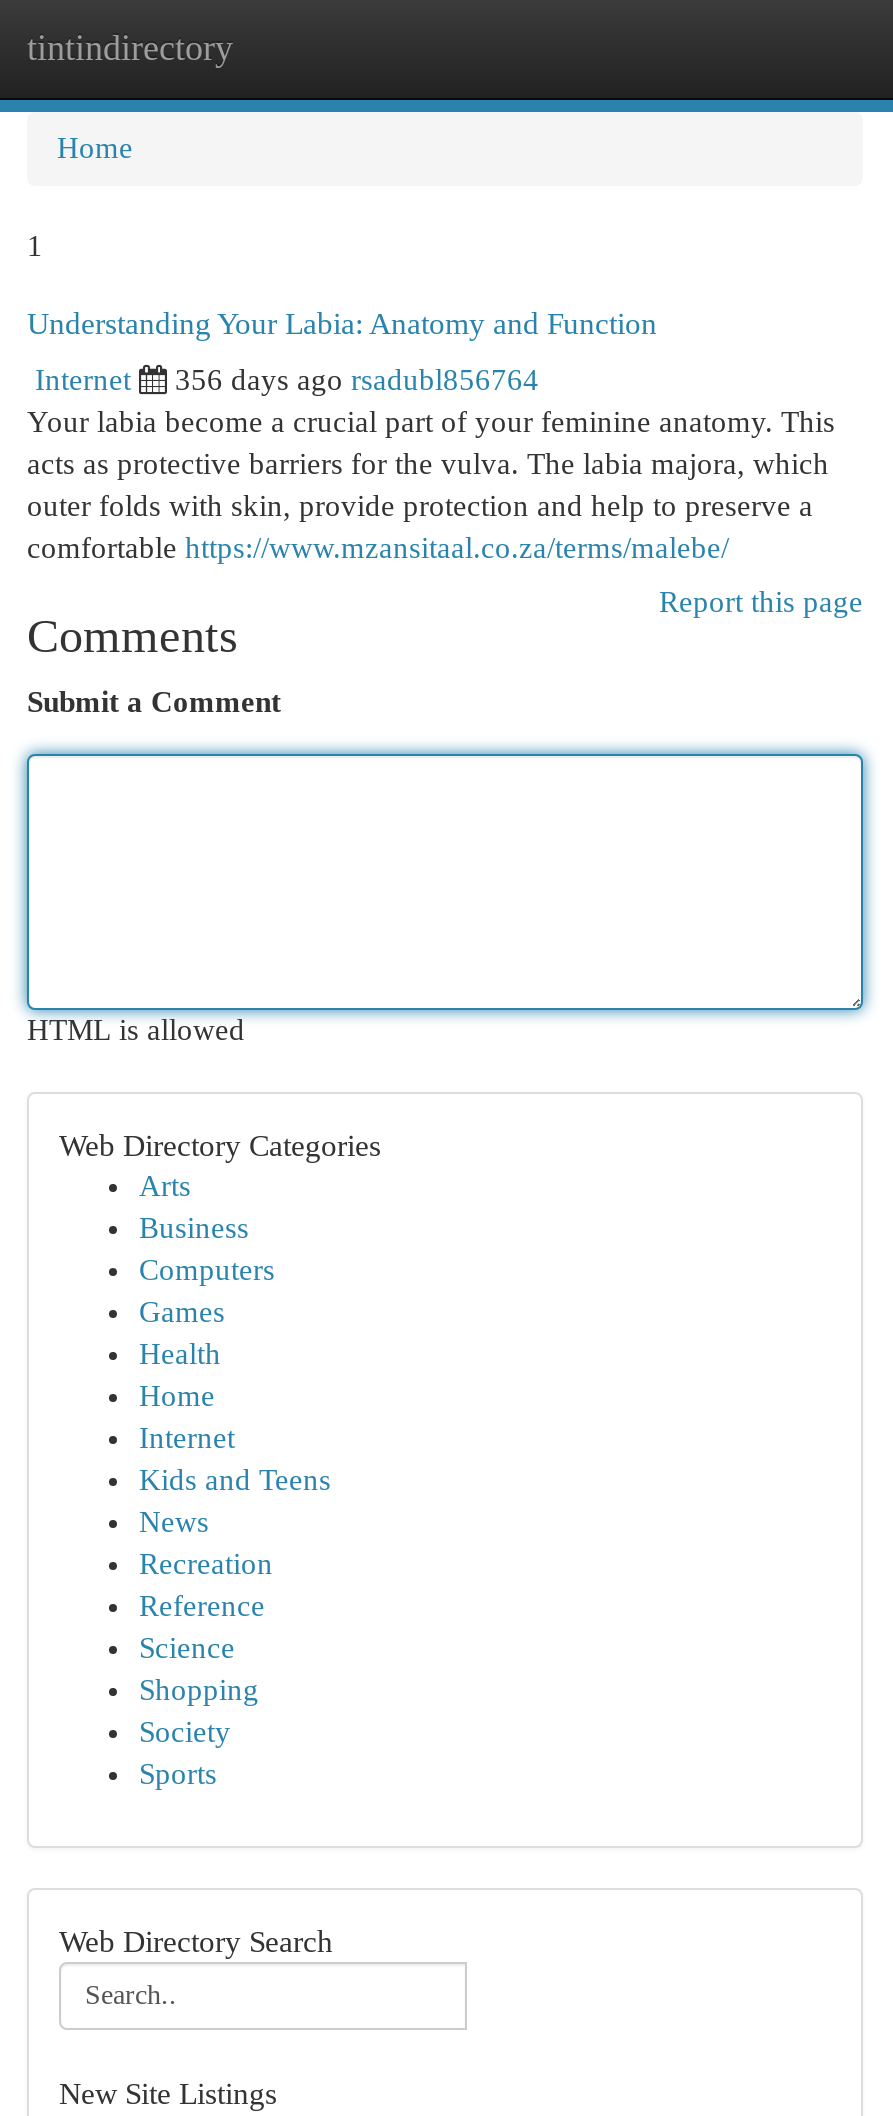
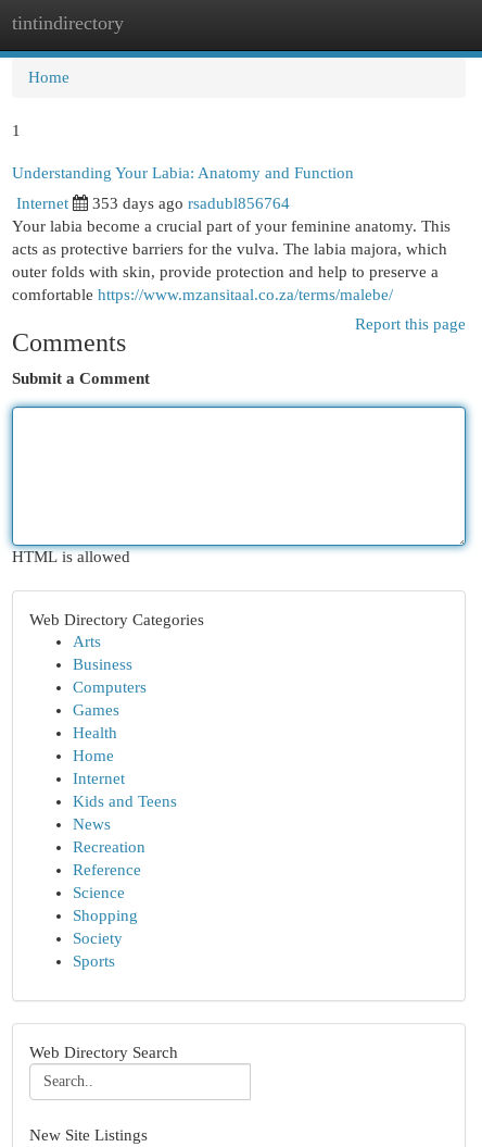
- 356 days ago rsadubl856764
+ 353 days ago rsadubl856764
